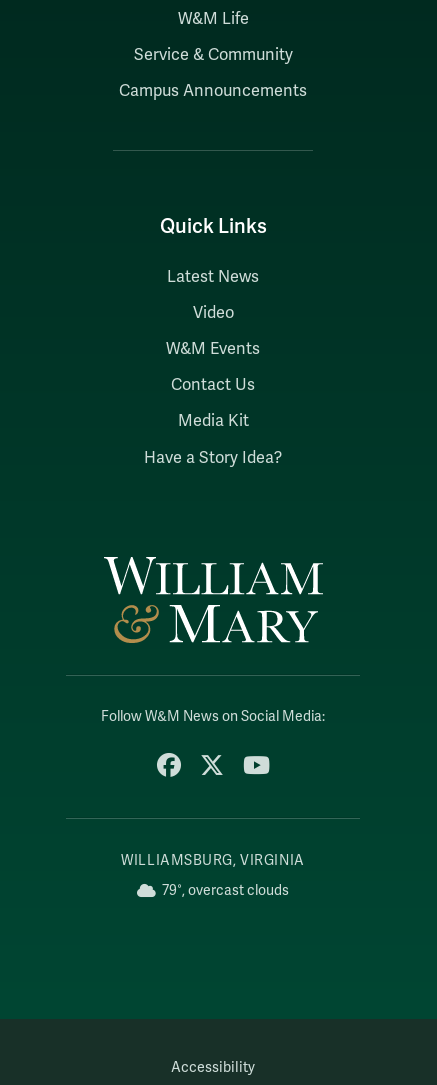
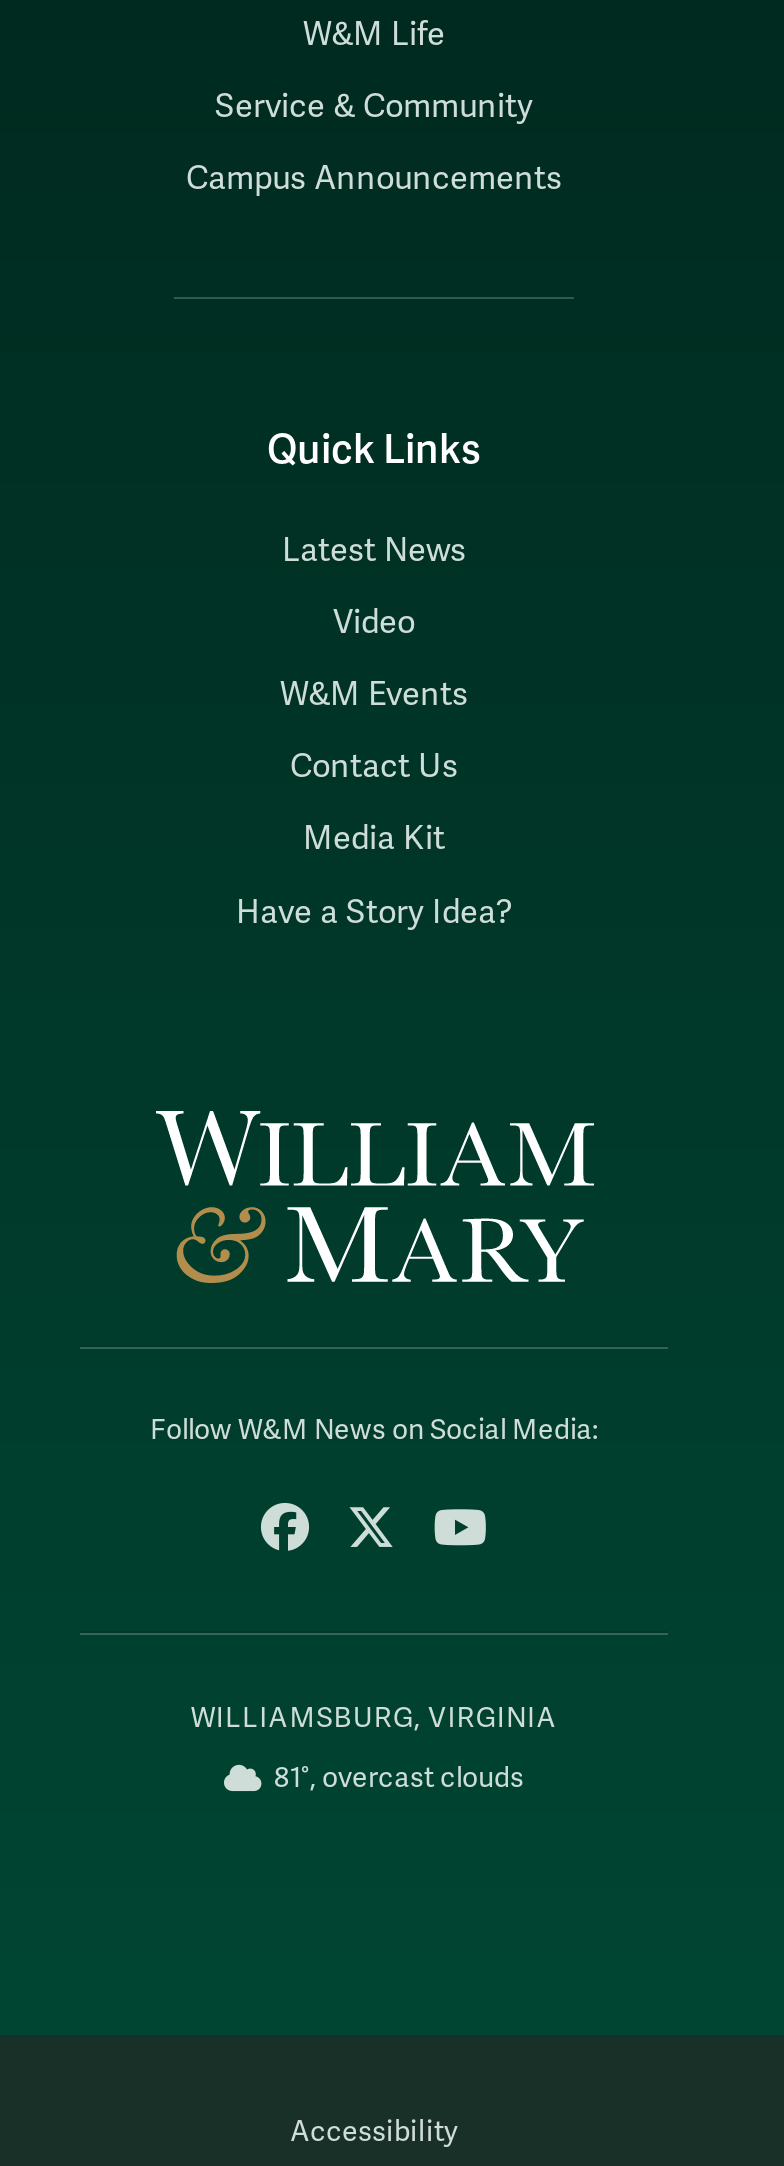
- 79°, overcast clouds
+ 81°, overcast clouds
